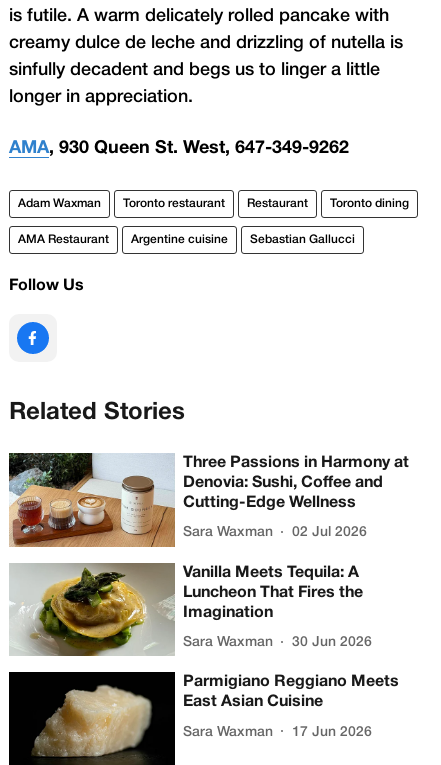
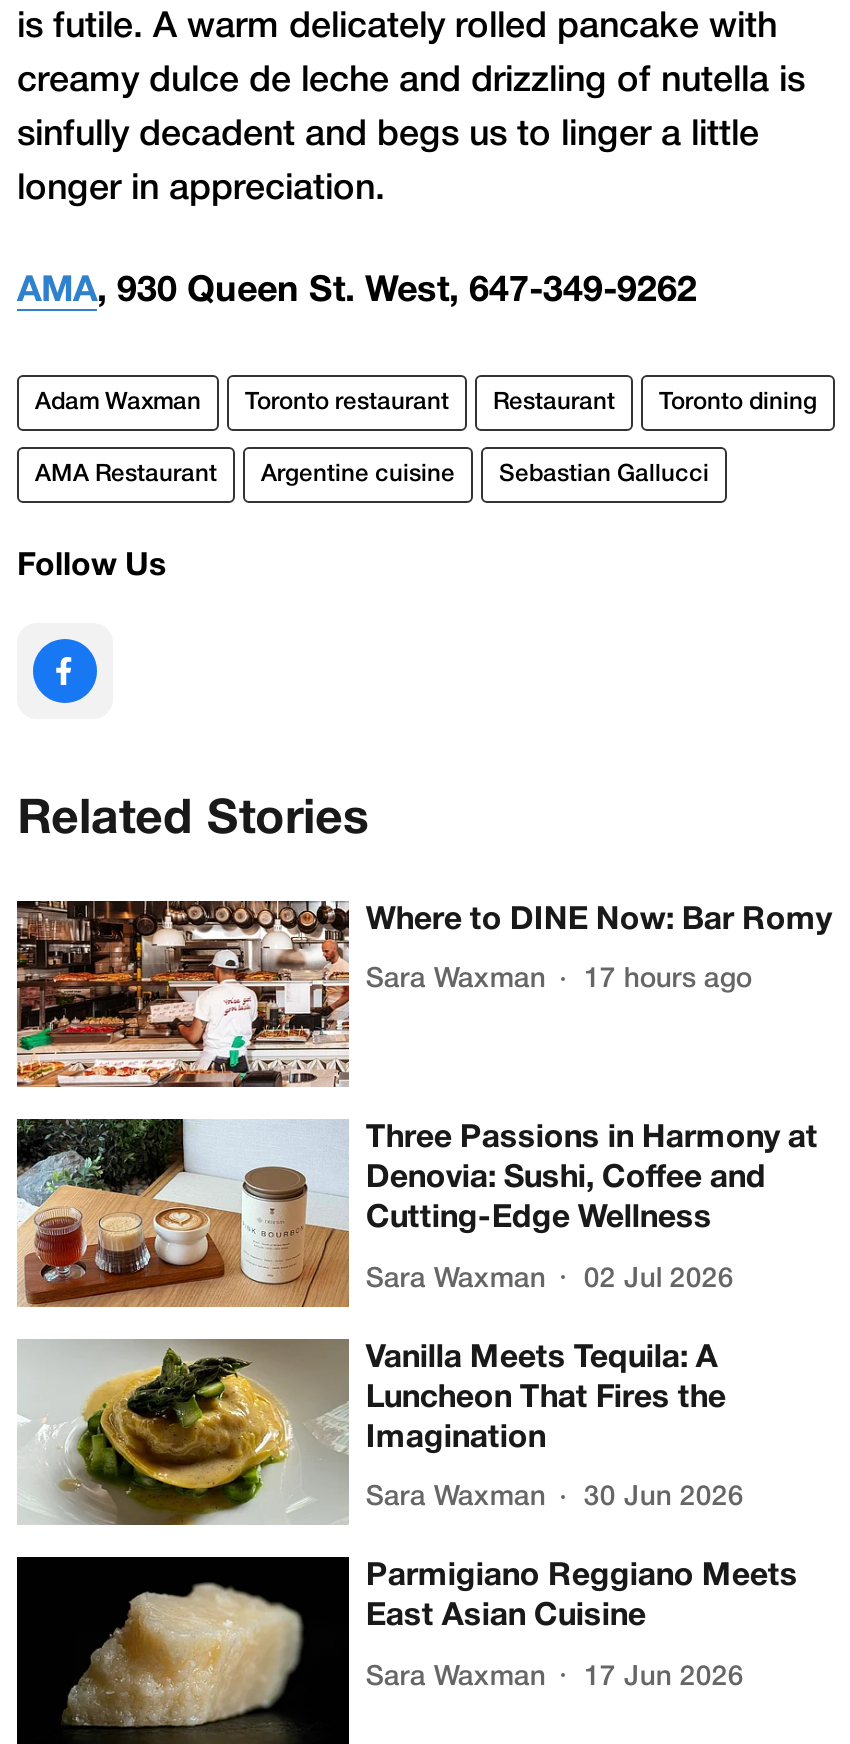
+ [image]
+ Where to DINE Now: Bar Romy
+ Sara Waxman
+ 17 hours ago
